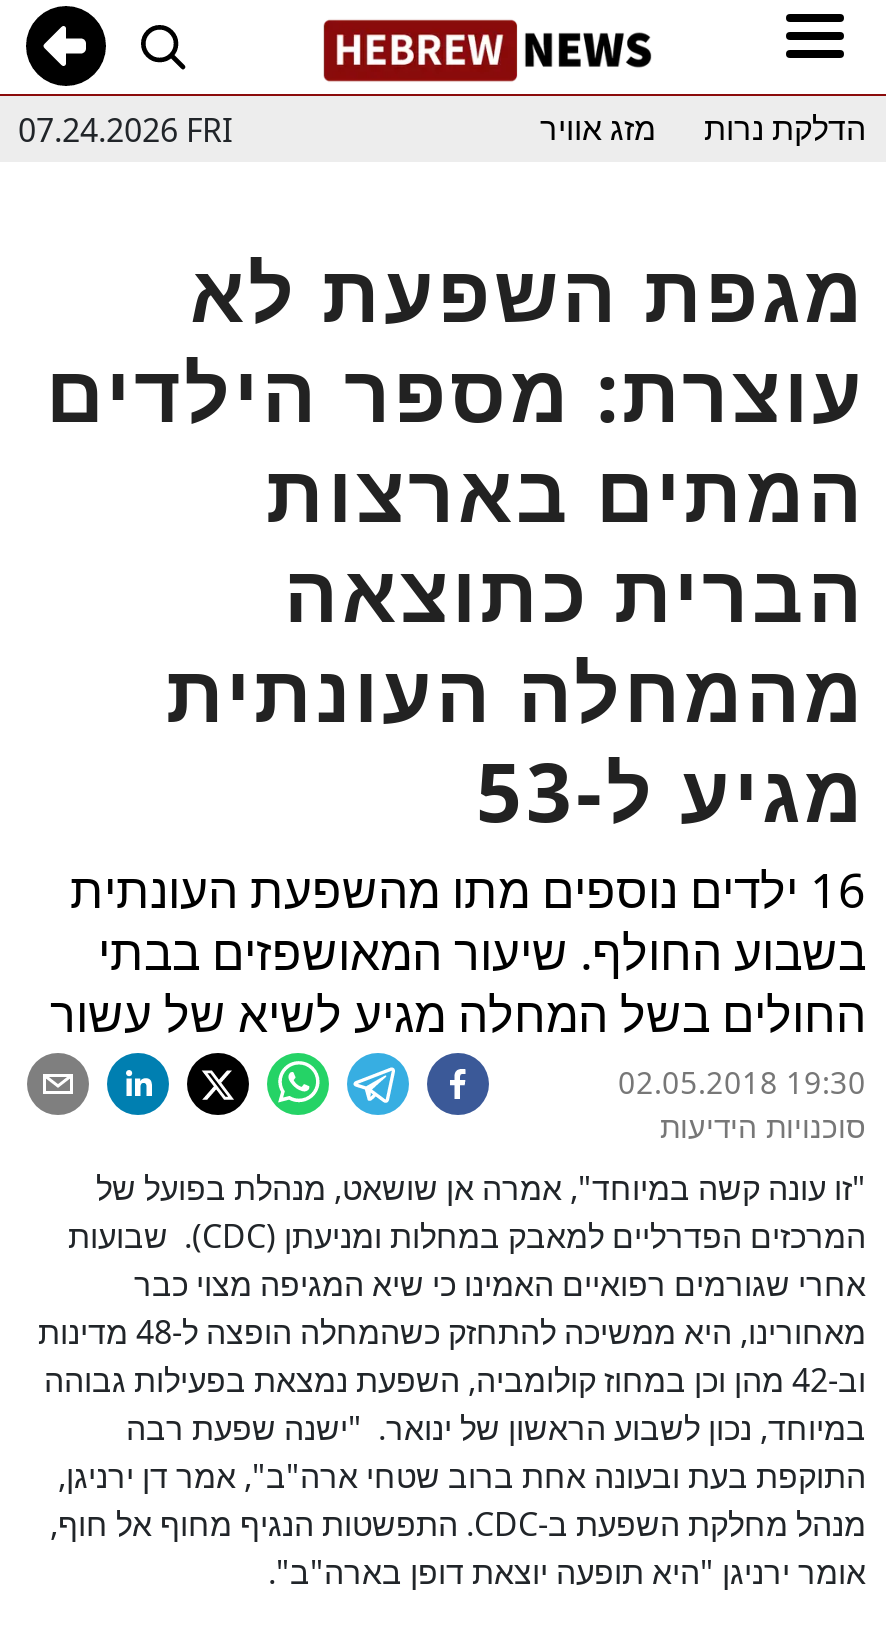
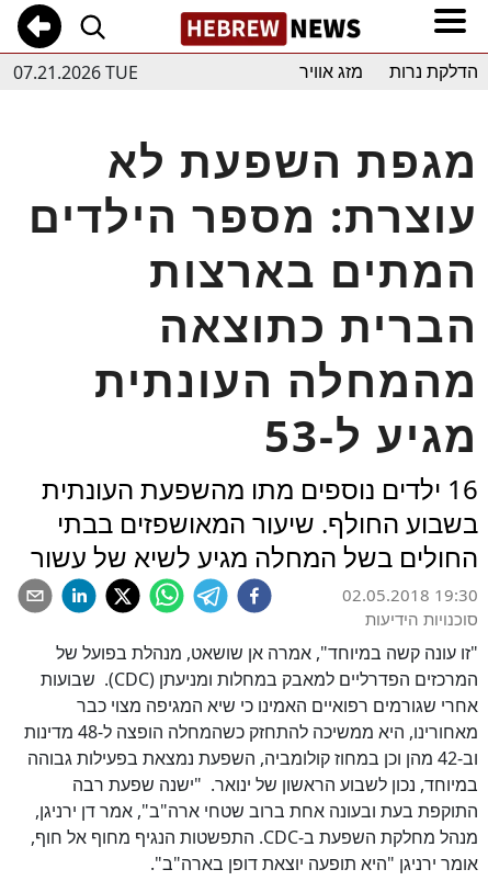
- 07.24.2026 FRI
+ 07.21.2026 TUE
